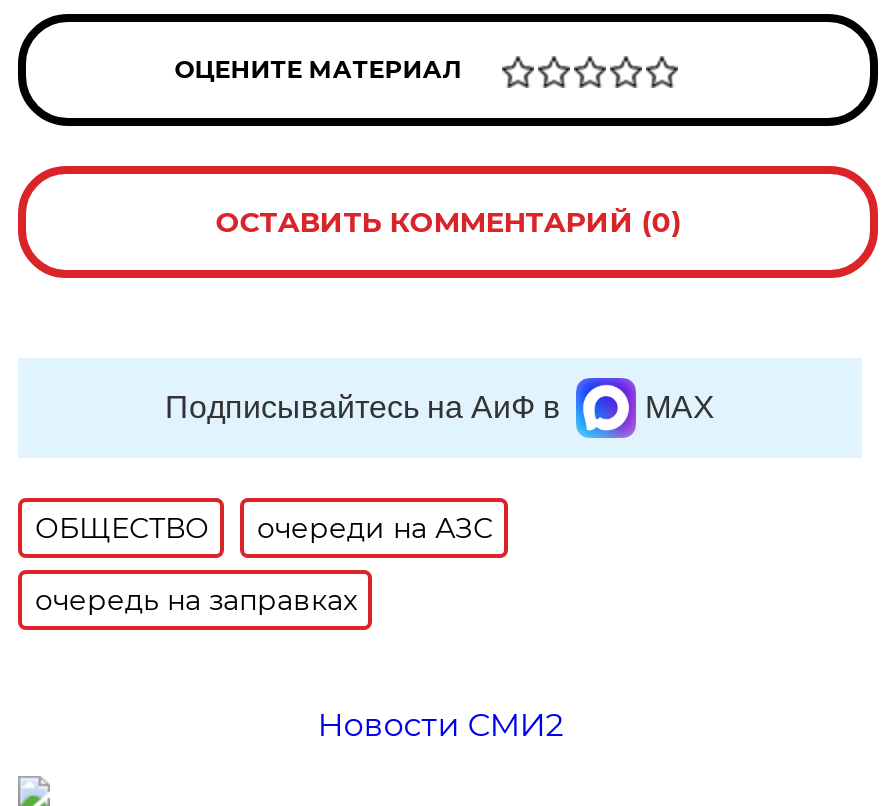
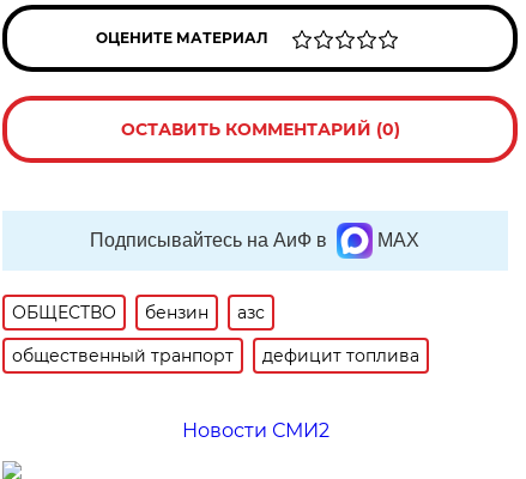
- очереди на АЗС
+ бензин
+ азс

- очередь на заправках
+ общественный транпорт
+ дефицит топлива
